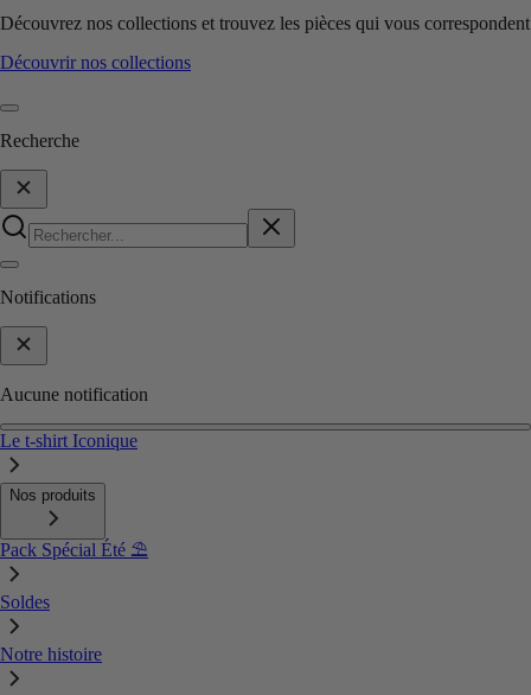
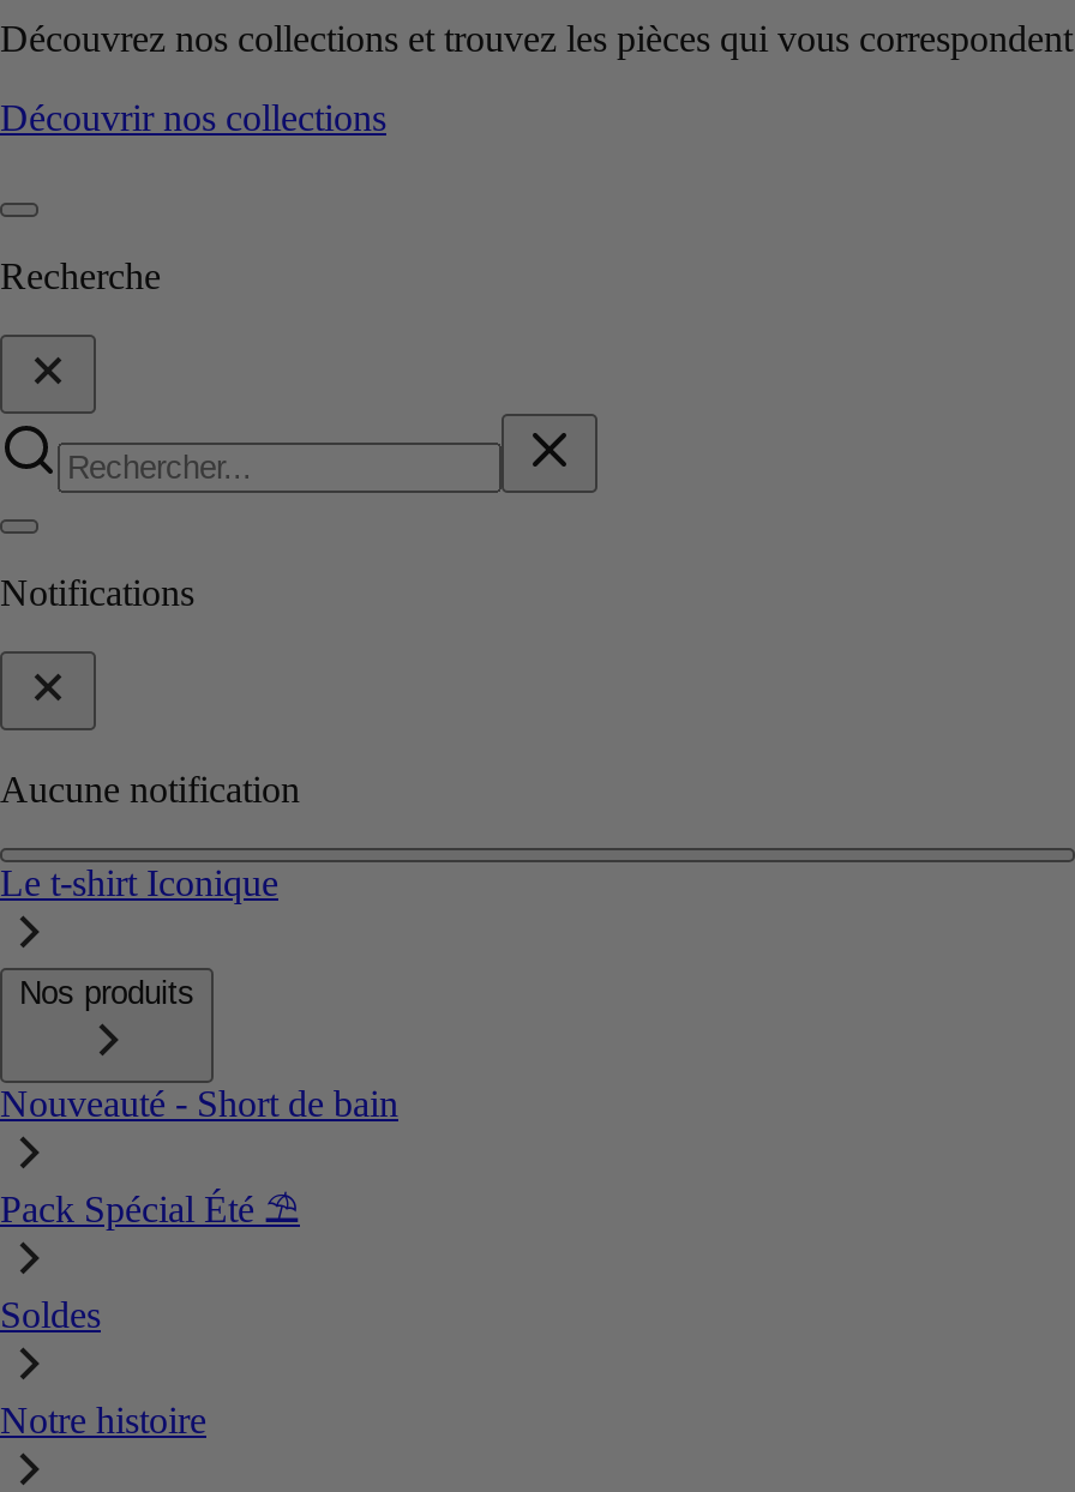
+ Nouveauté - Short de bain
